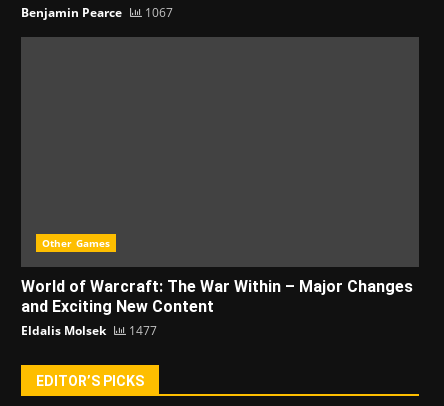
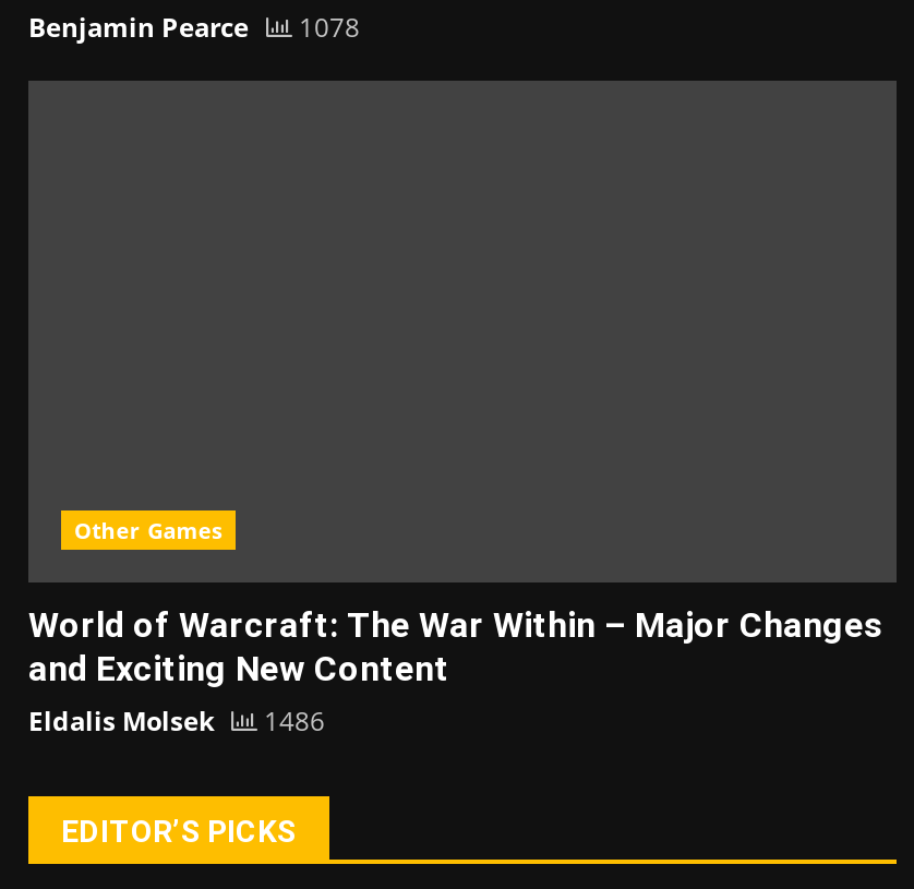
- Benjamin Pearce 1067
+ Benjamin Pearce 1078

- Eldalis Molsek 1477
+ Eldalis Molsek 1486
